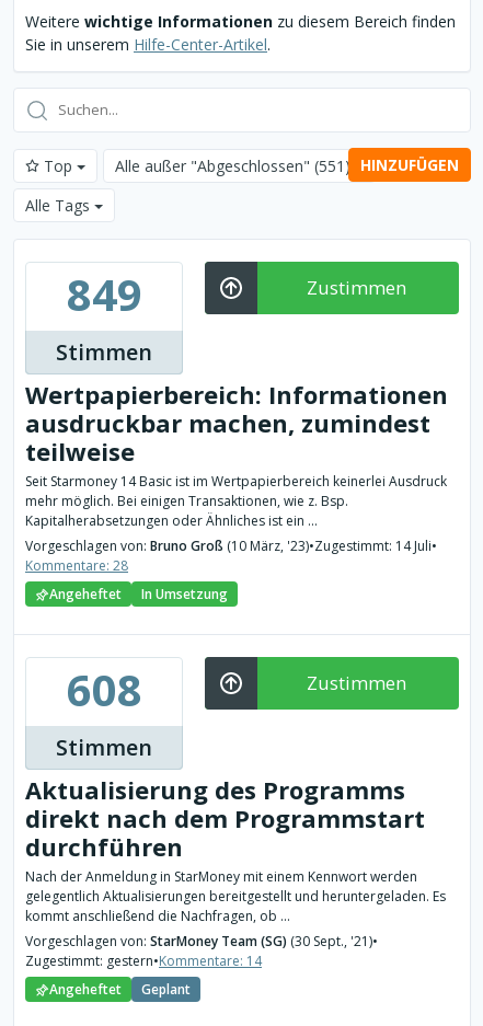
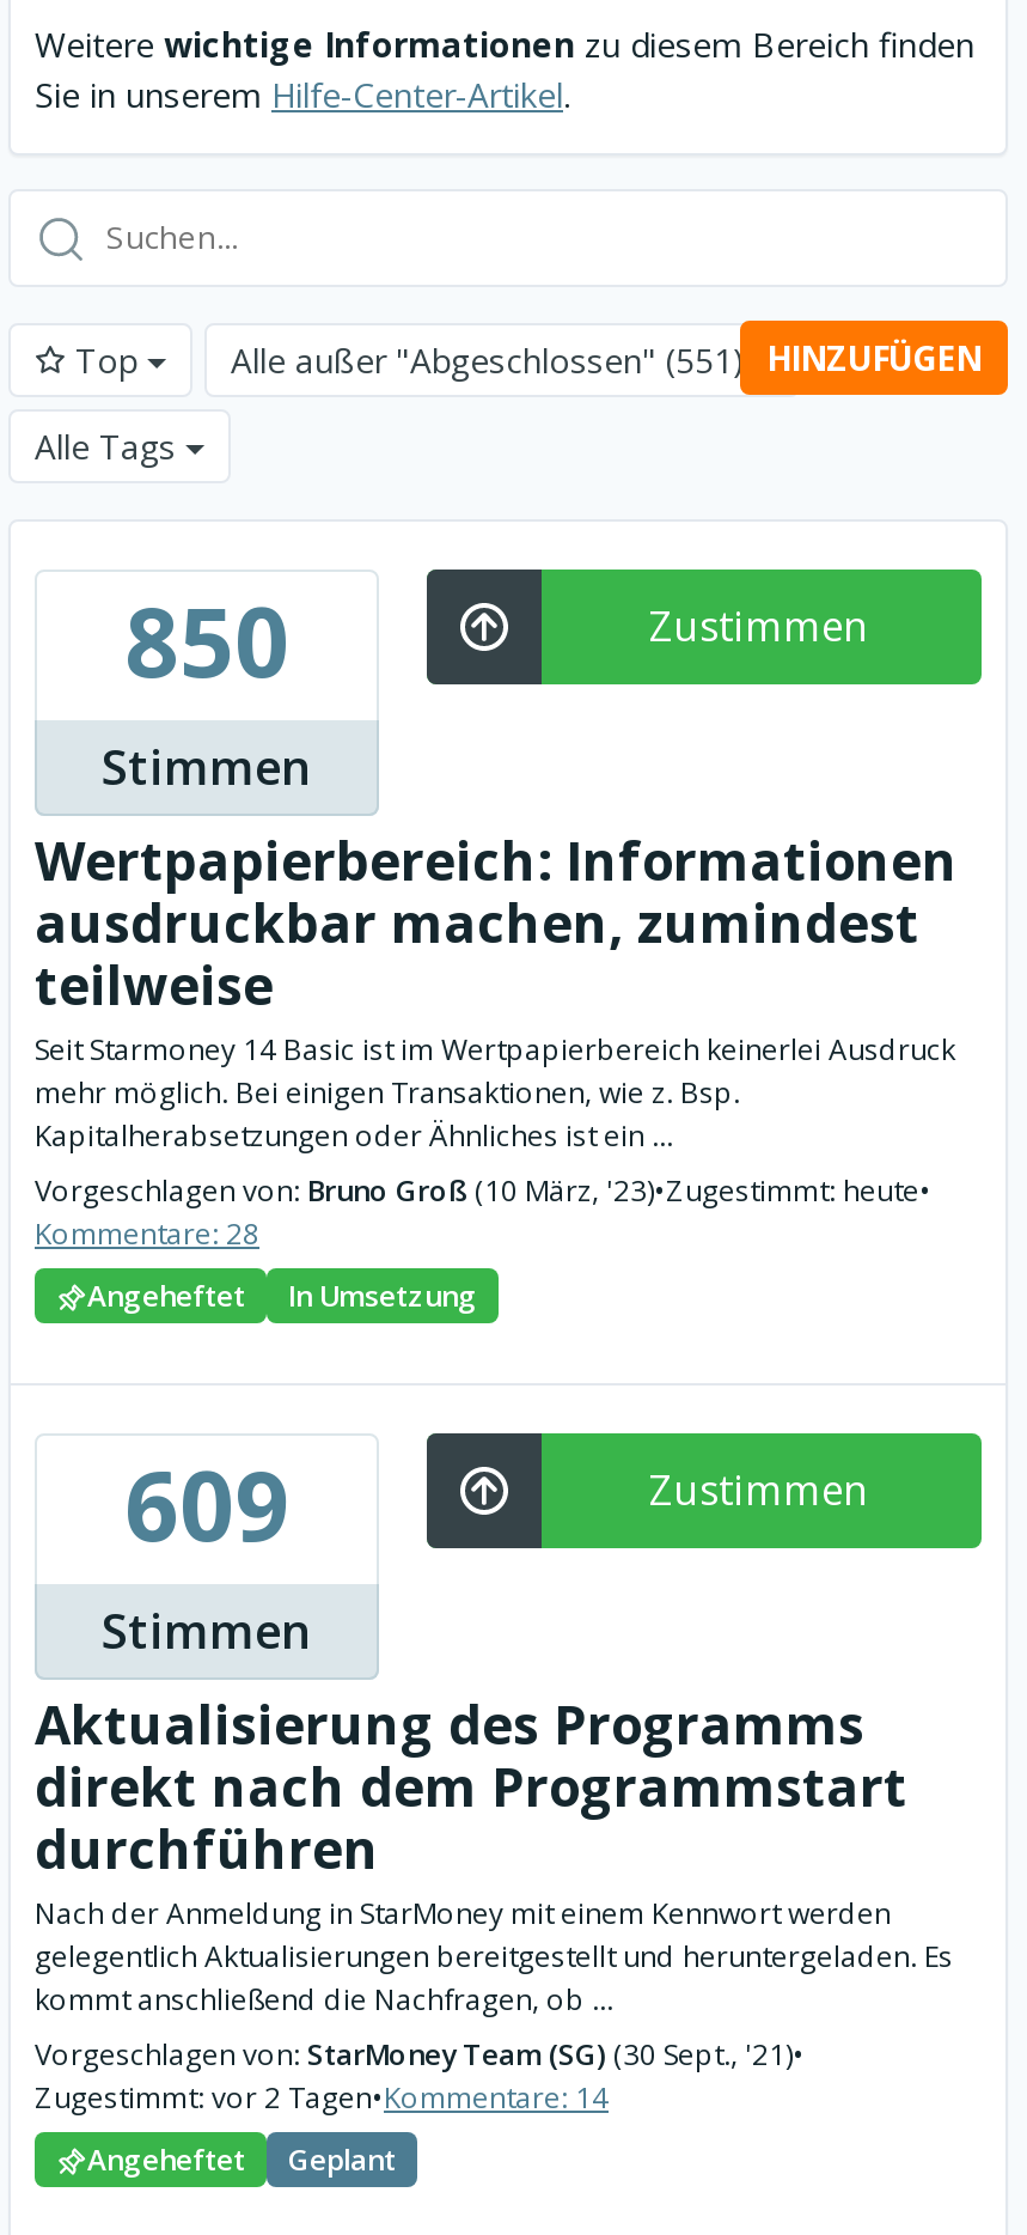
- 849
+ 850

- Vorgeschlagen von: Bruno Groß (10 März, '23)•Zugestimmt: 14 Juli•
+ Vorgeschlagen von: Bruno Groß (10 März, '23)•Zugestimmt: heute•

- 608
+ 609

- Zugestimmt: gestern•Kommentare: 14
+ Zugestimmt: vor 2 Tagen•Kommentare: 14
